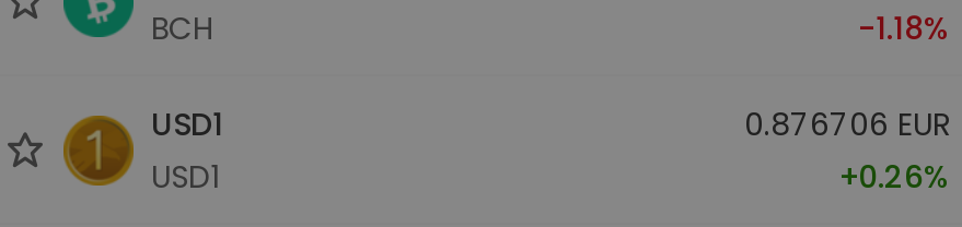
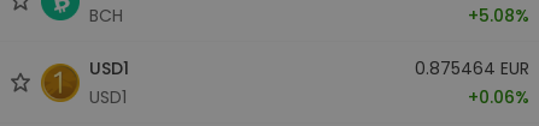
- -1.18%
+ +5.08%

- 0.876706 EUR
- +0.26%
+ 0.875464 EUR
+ +0.06%
